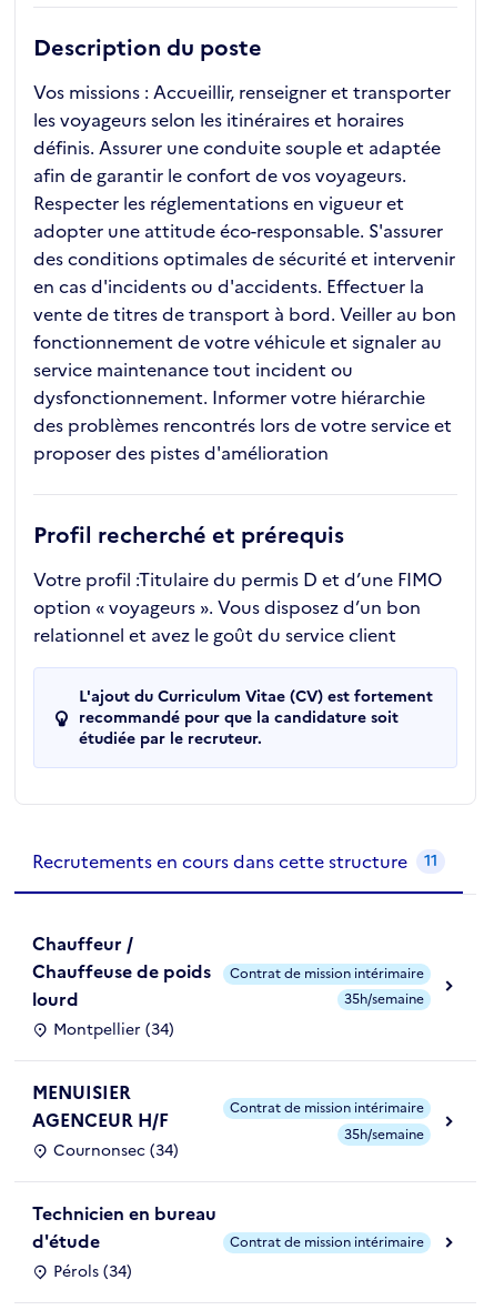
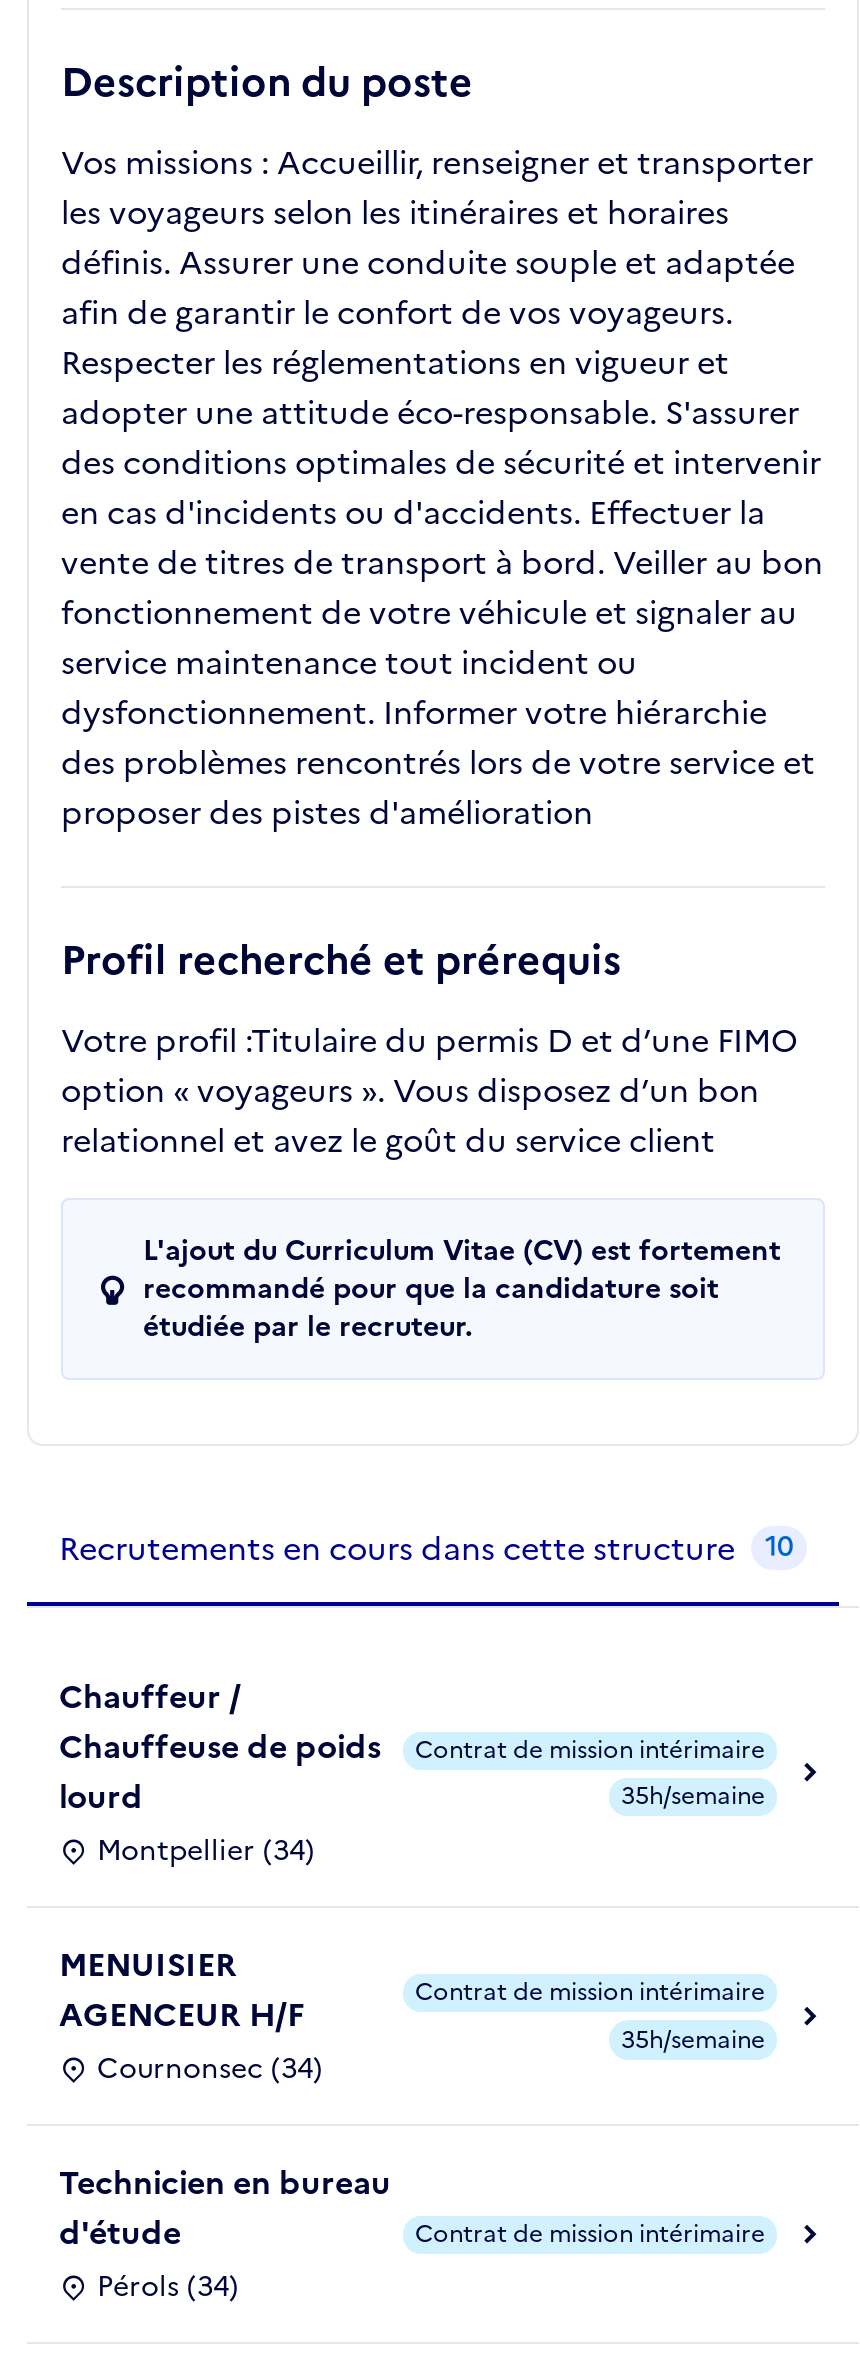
- 11
+ 10
